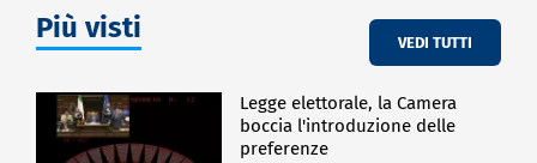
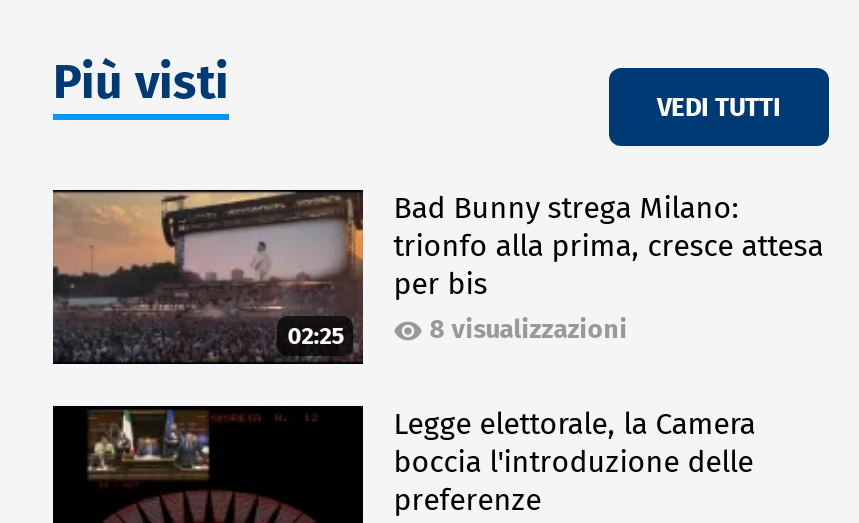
+ [image]
+ 02:25

+ Bad Bunny strega Milano:
+ trionfo alla prima, cresce attesa
+ per bis
+ 8 visualizzazioni
